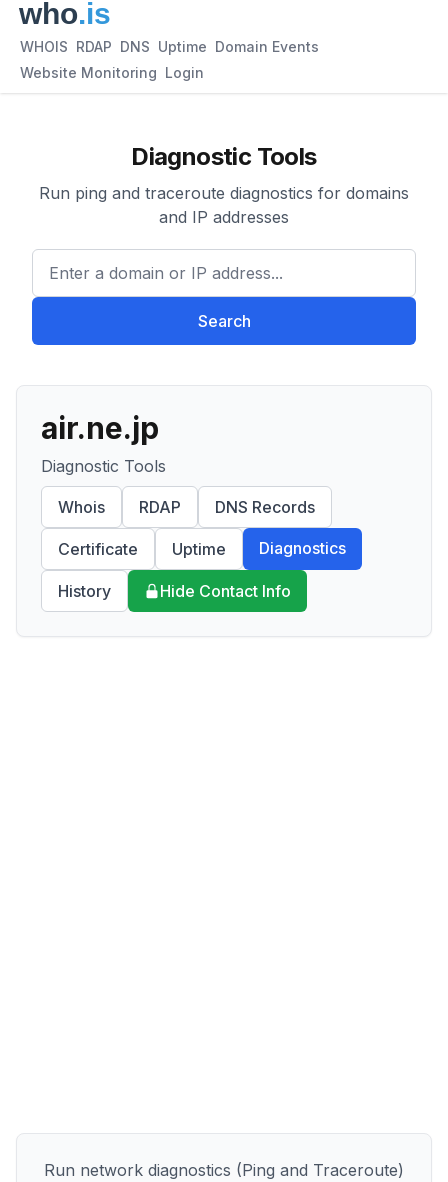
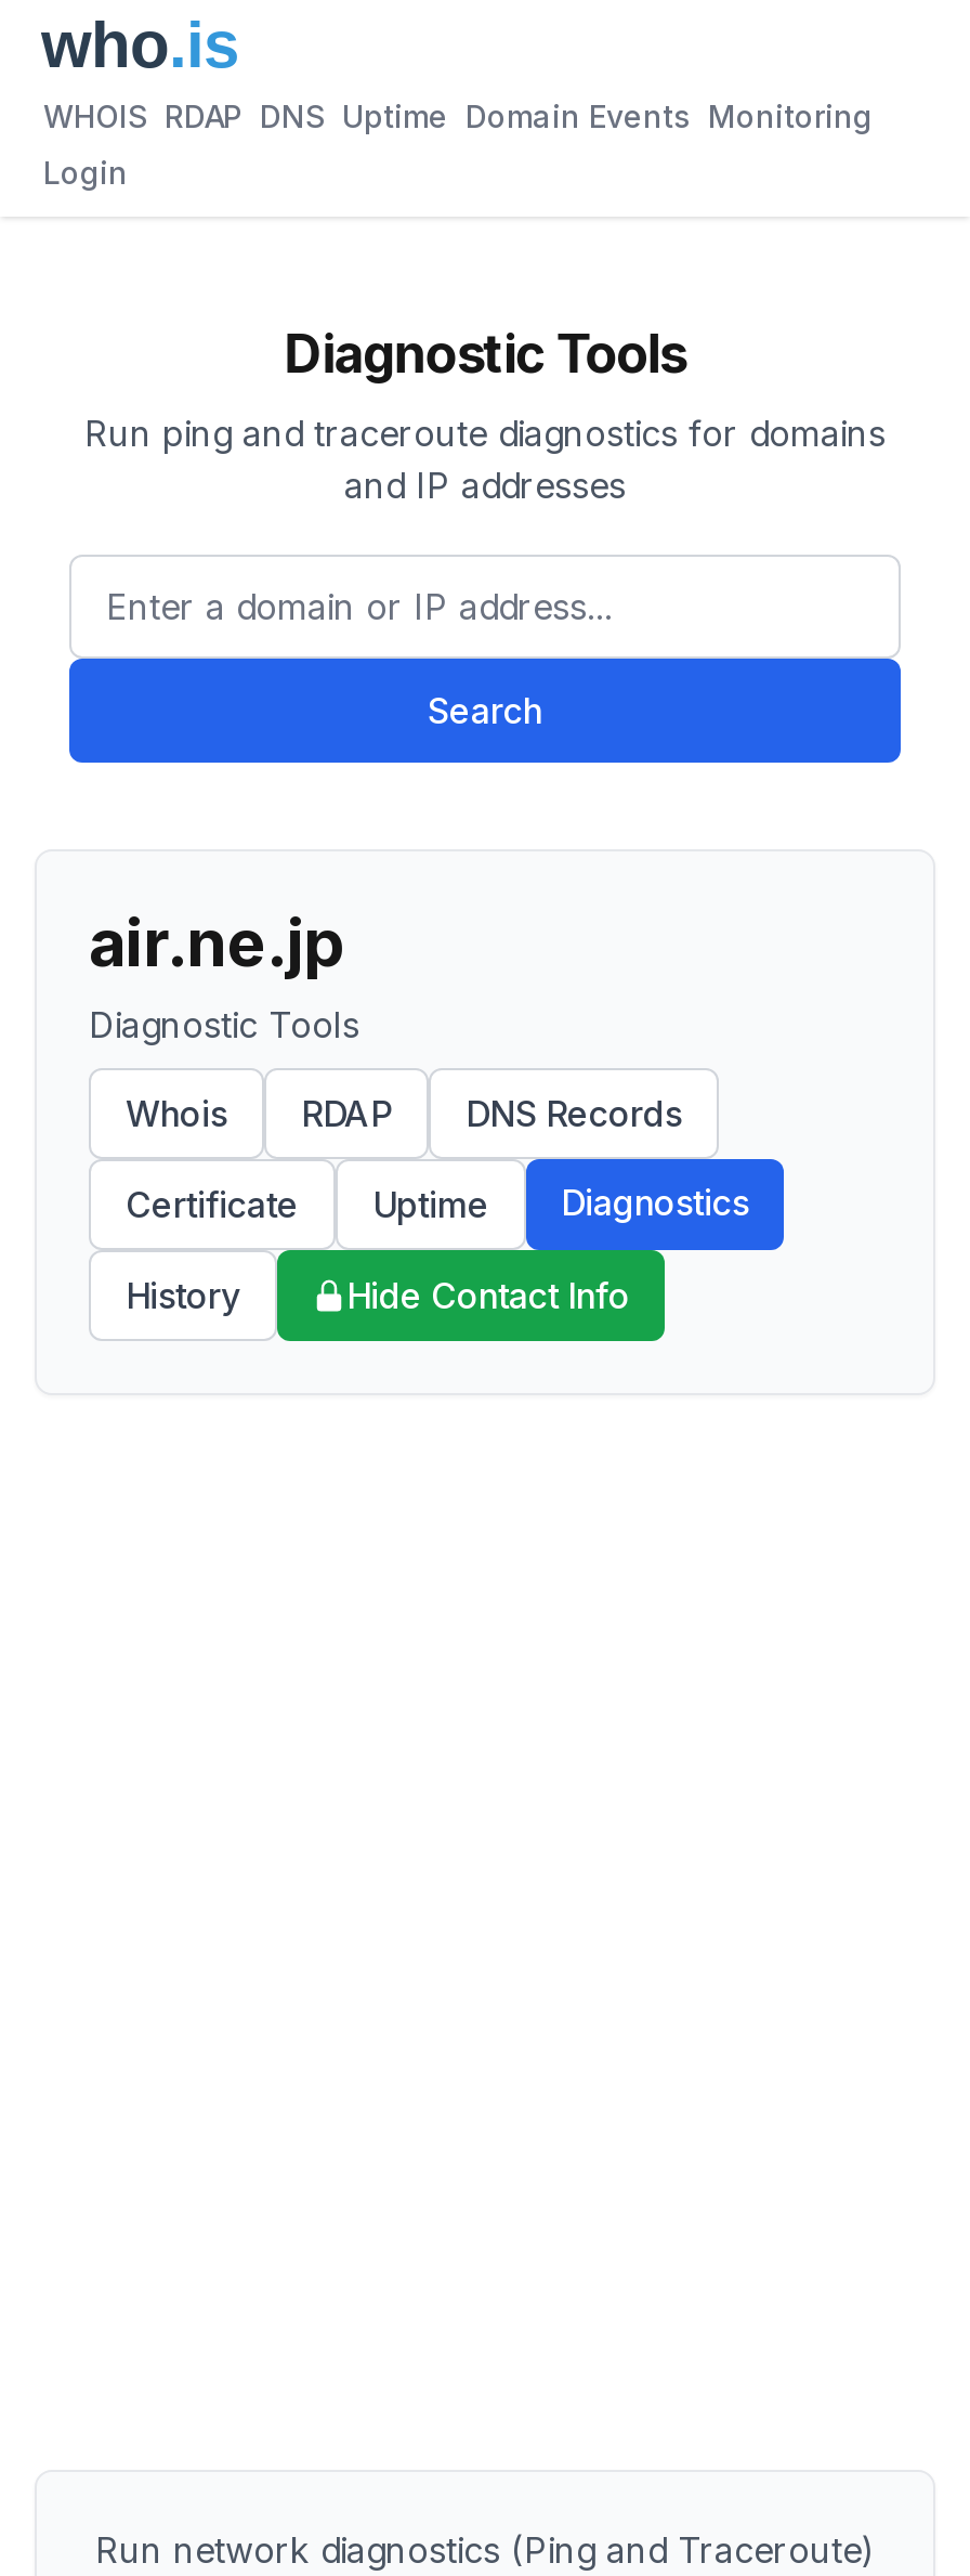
- WHOIS RDAP DNS Uptime Domain Events
+ WHOIS RDAP DNS Uptime Domain Events Monitoring

- Website Monitoring Login
+ Login
